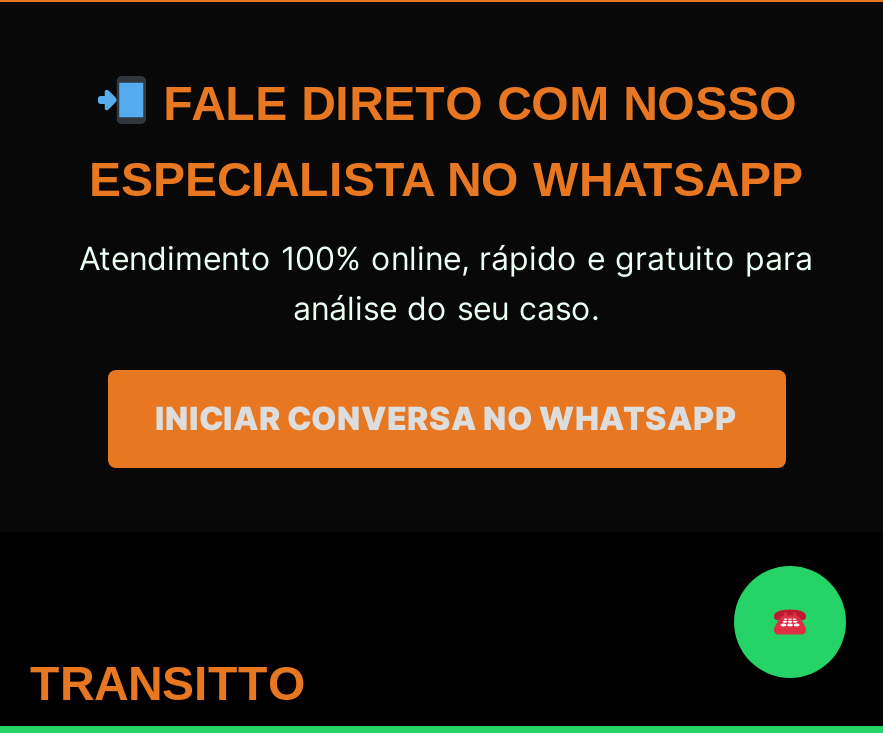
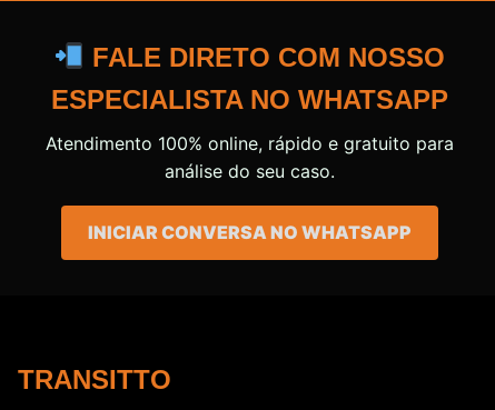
- [image]
